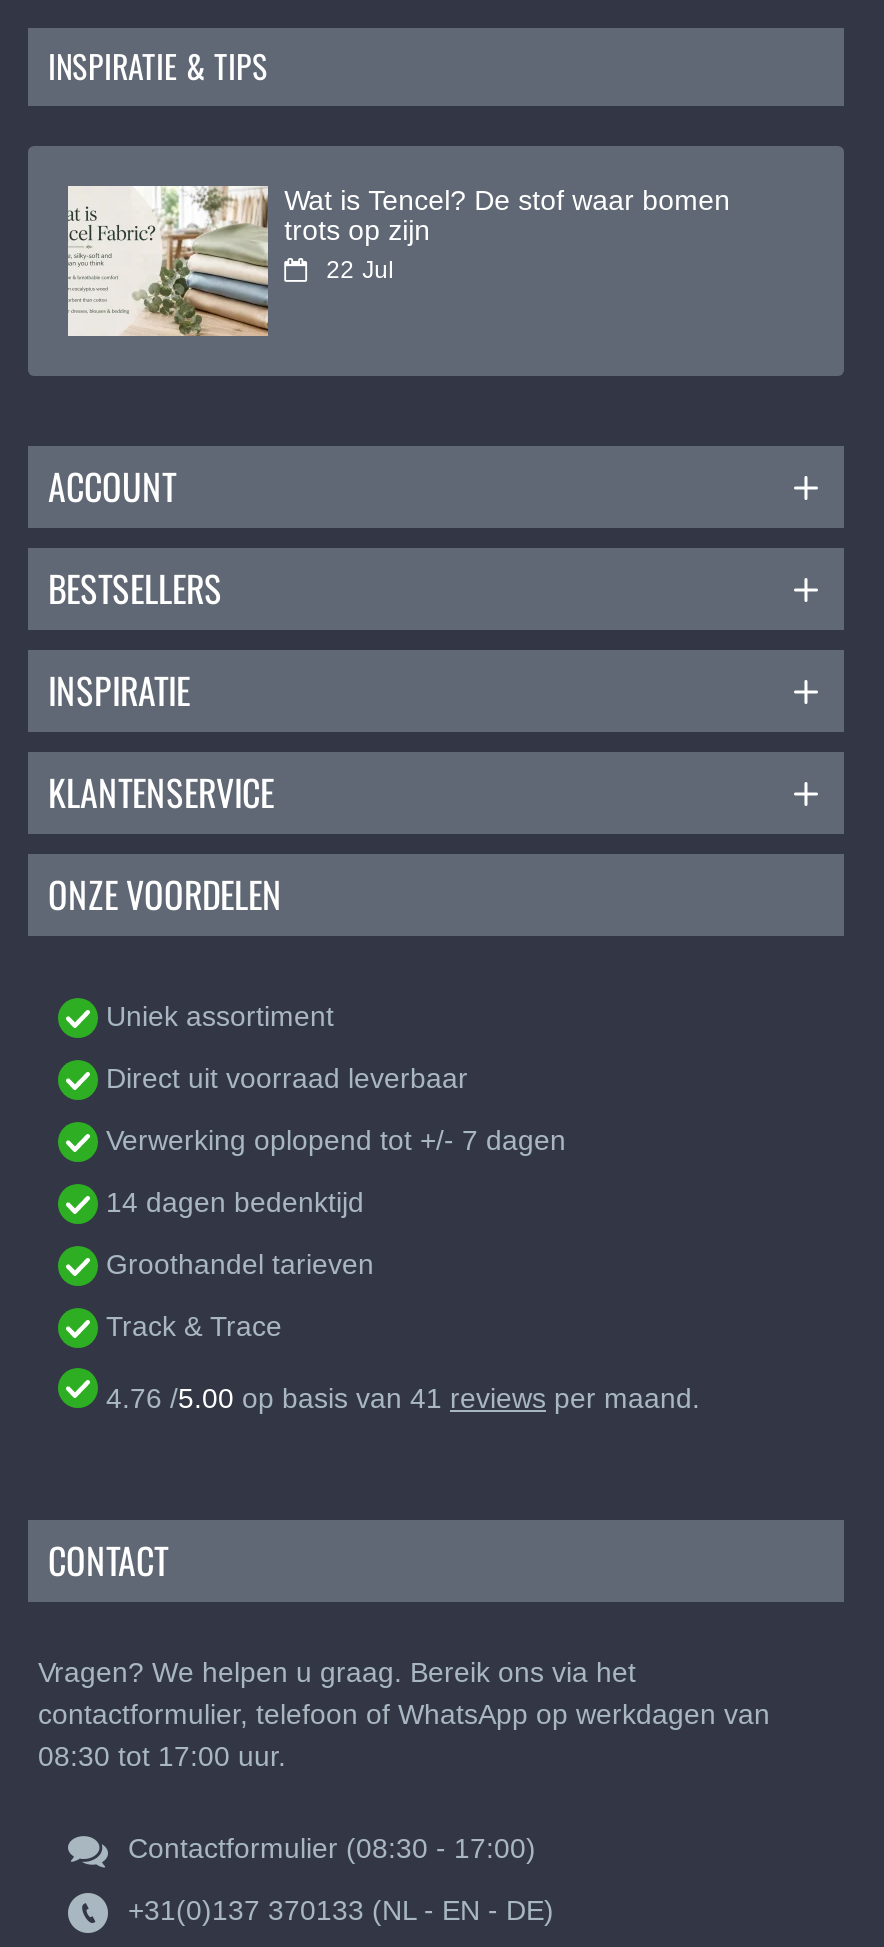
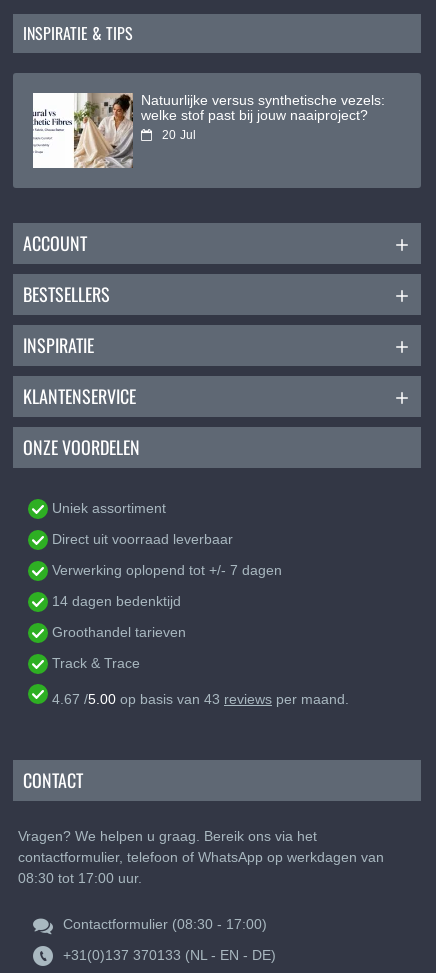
- [image]
- Wat is Tencel? De stof waar bomen
- trots op zijn
- 22 Jul
+ [image]
+ Natuurlijke versus synthetische vezels:
+ welke stof past bij jouw naaiproject?
+ 20 Jul

- 4.76 /5.00 op basis van 41 reviews per maand.
+ 4.67 /5.00 op basis van 43 reviews per maand.
